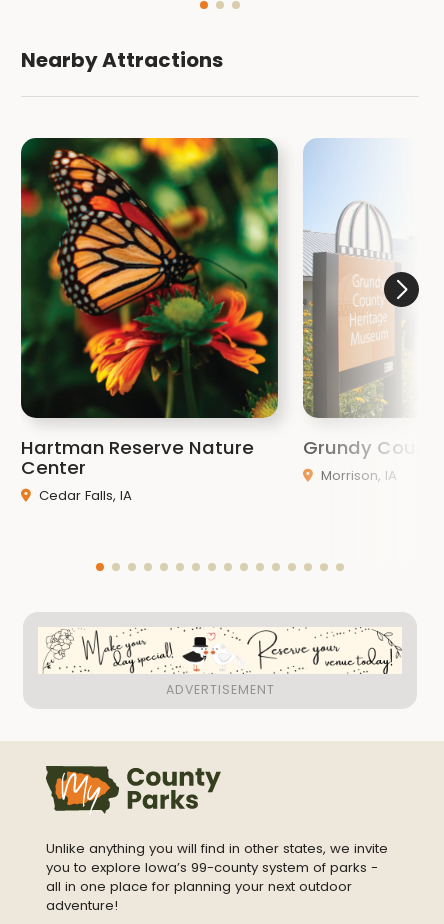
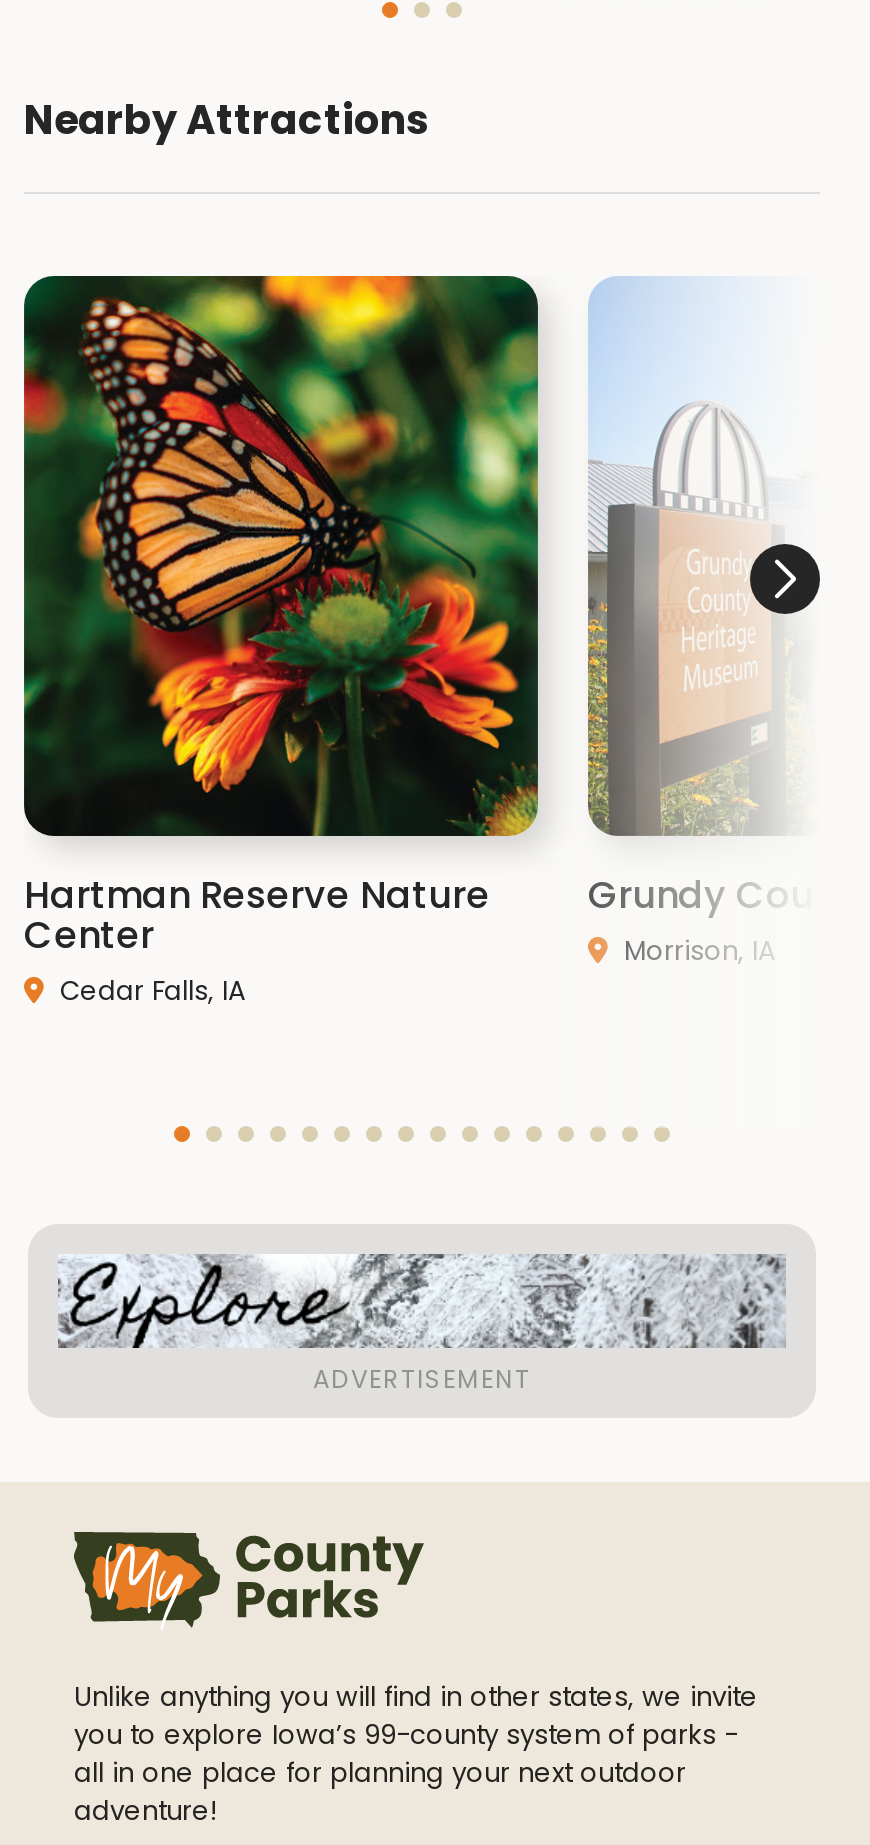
- [image]
+ [image]
